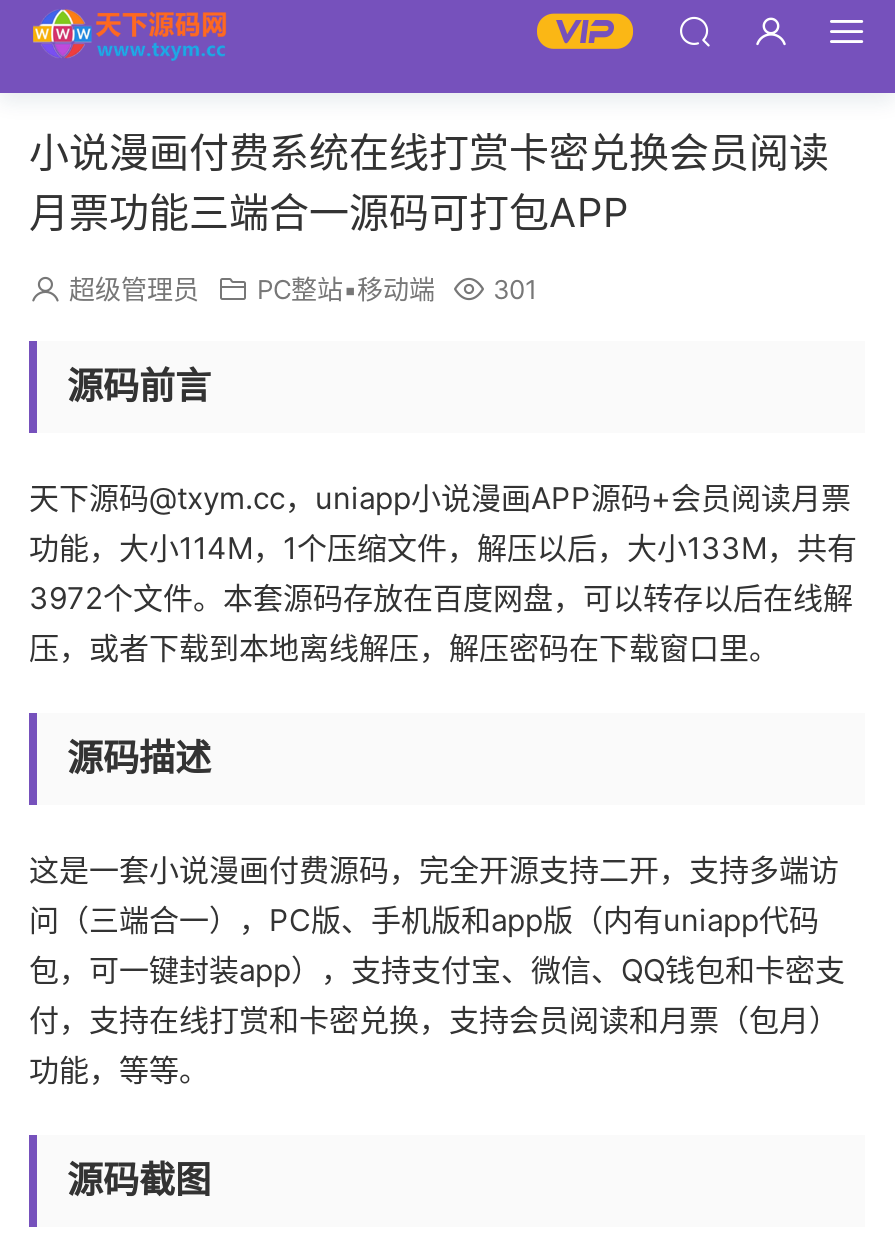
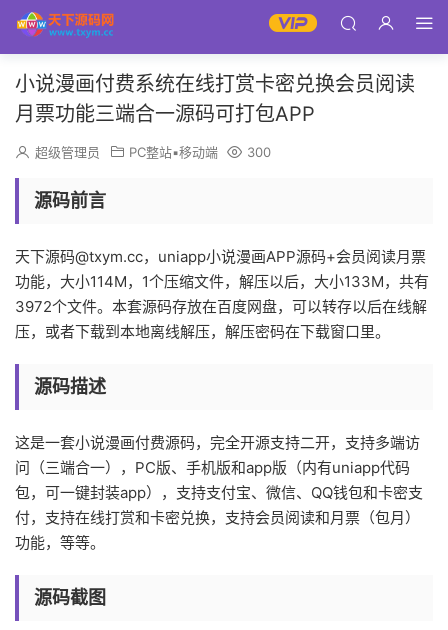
- 301
+ 300
